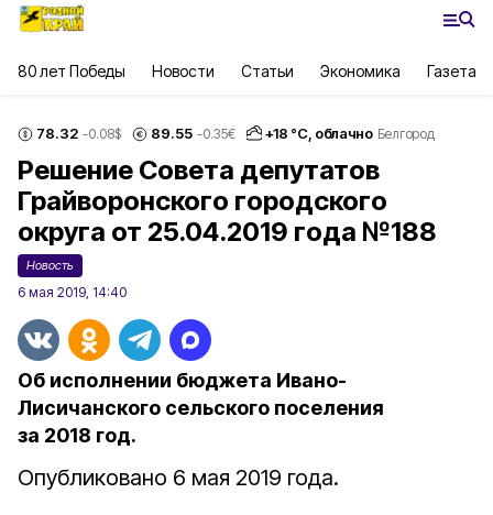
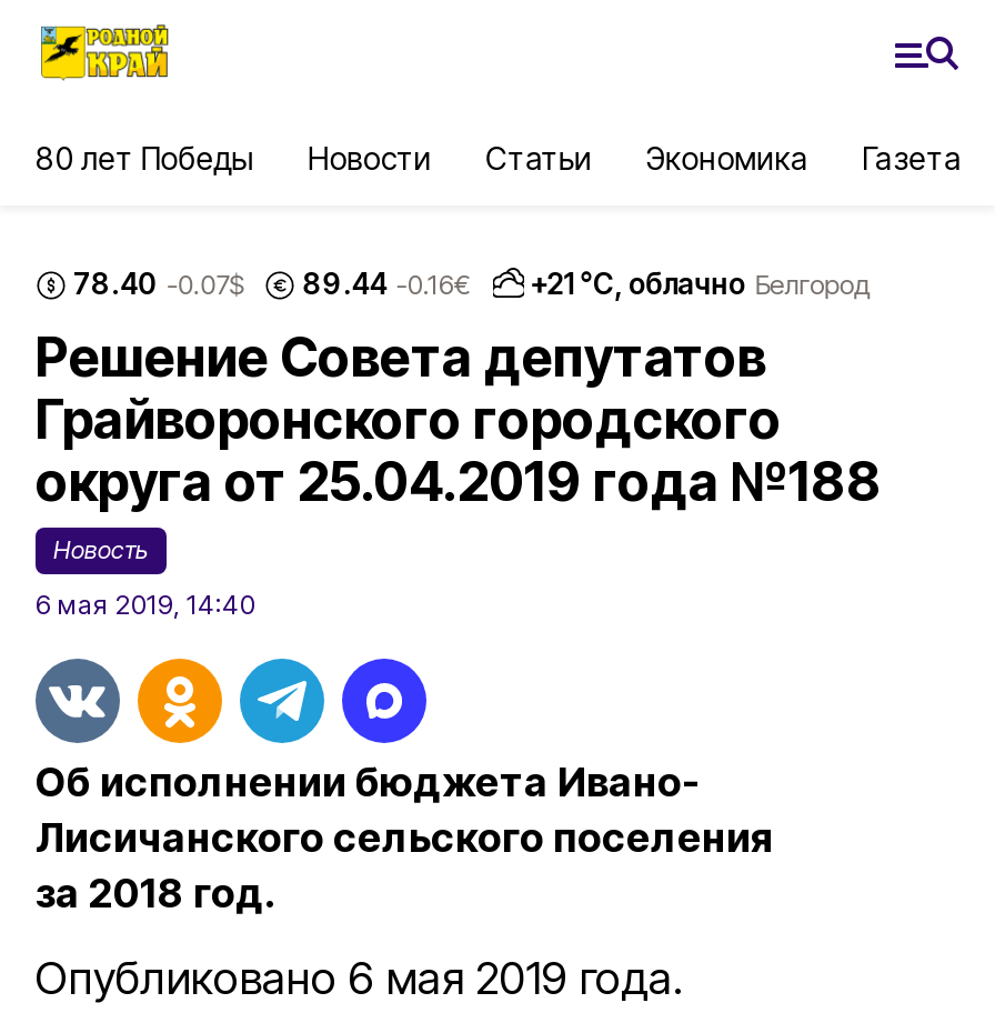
- 78.32 -0.08$
+ 78.40 -0.07$

- 89.55 -0.35€
+ 89.44 -0.16€

- +18 °С, облачно Белгород
+ +21 °С, облачно Белгород
